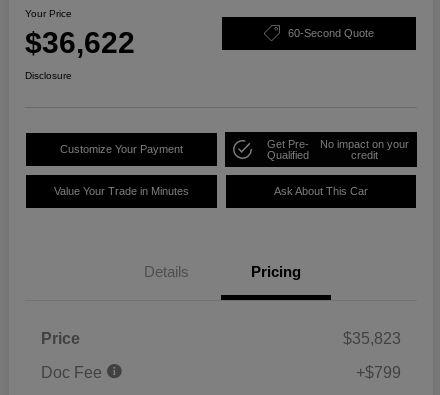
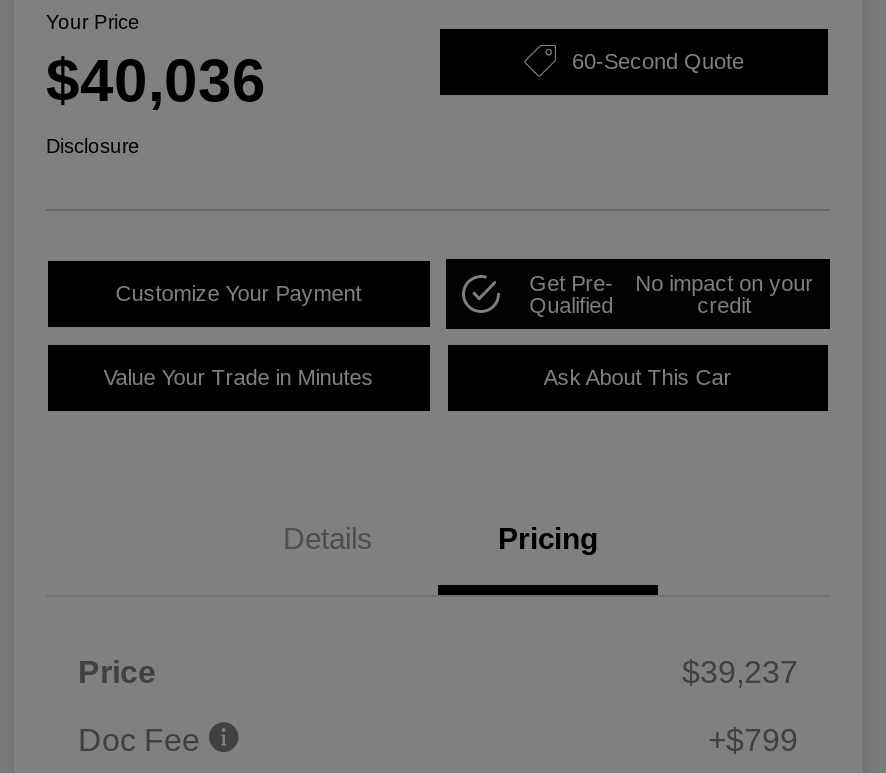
- $36,622
+ $40,036

- $35,823
+ $39,237
